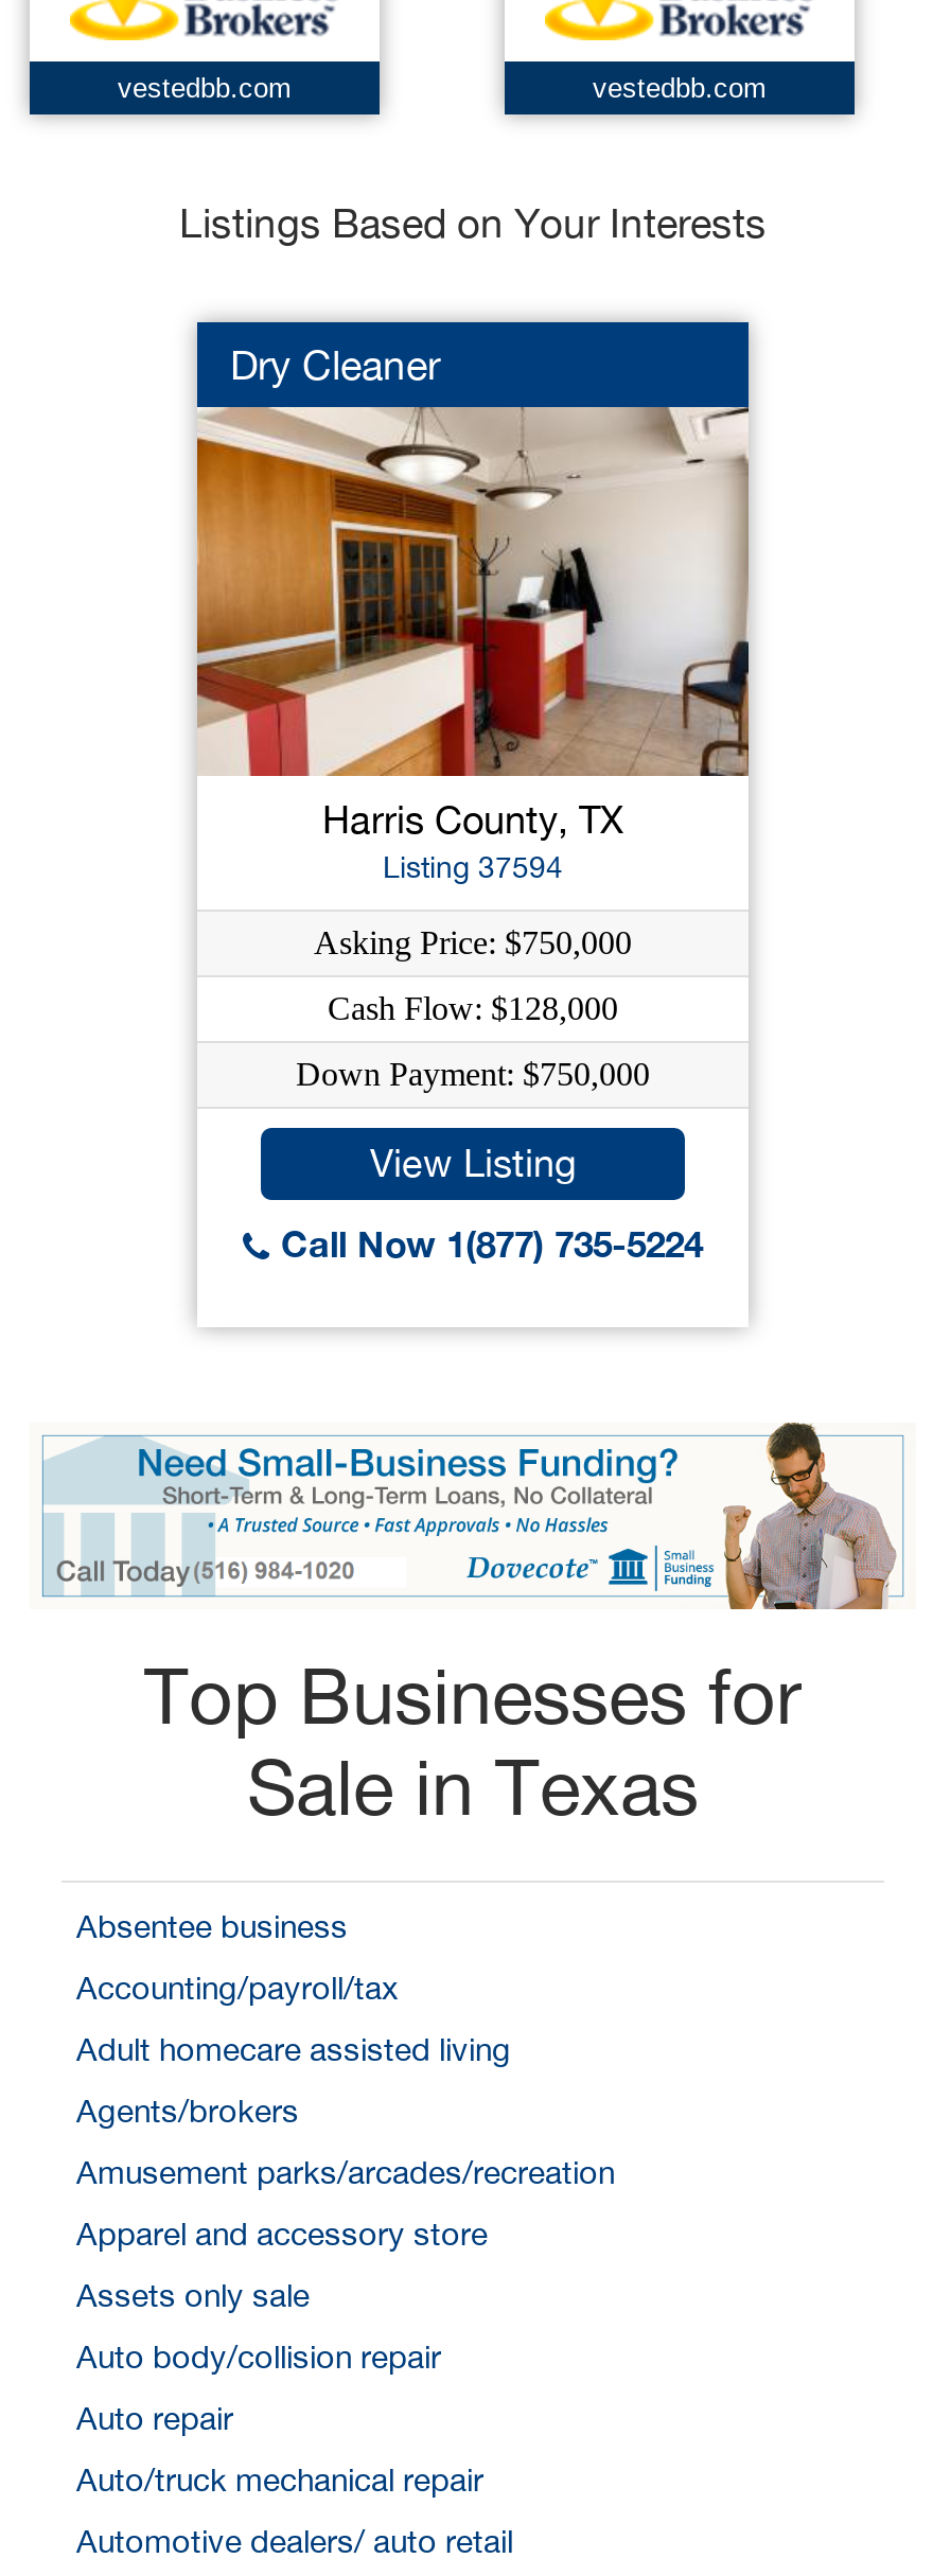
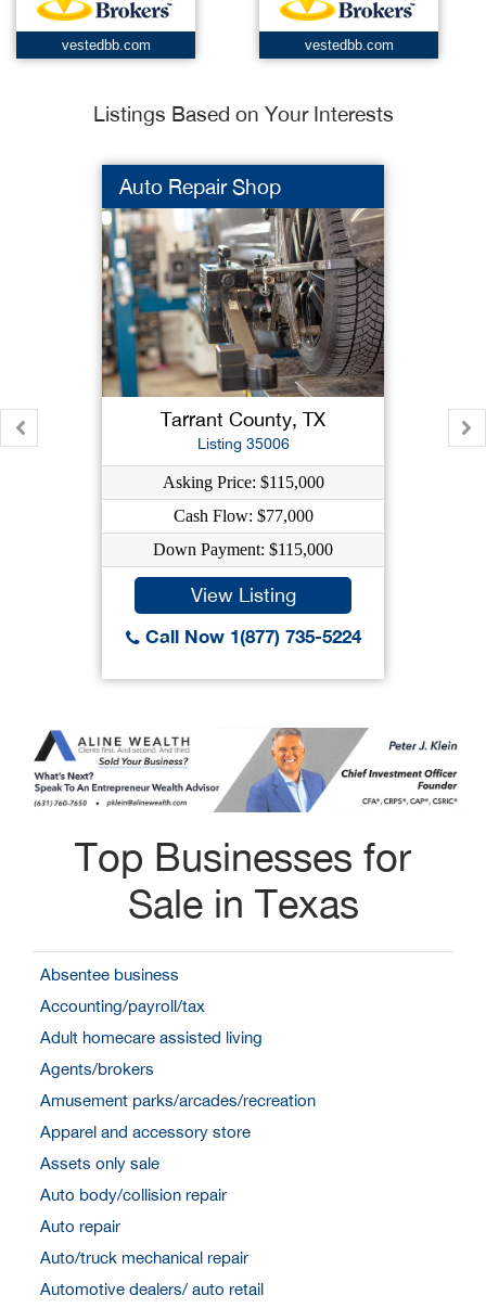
- Dry Cleaner
+ Auto Repair Shop

- [image]
- Harris County, TX
- Listing 37594
+ [image]
+ Tarrant County, TX
+ Listing 35006

- Asking Price: $750,000
+ Asking Price: $115,000

- Cash Flow: $128,000
+ Cash Flow: $77,000

- Down Payment: $750,000
+ Down Payment: $115,000

- [image]
+ [image]
